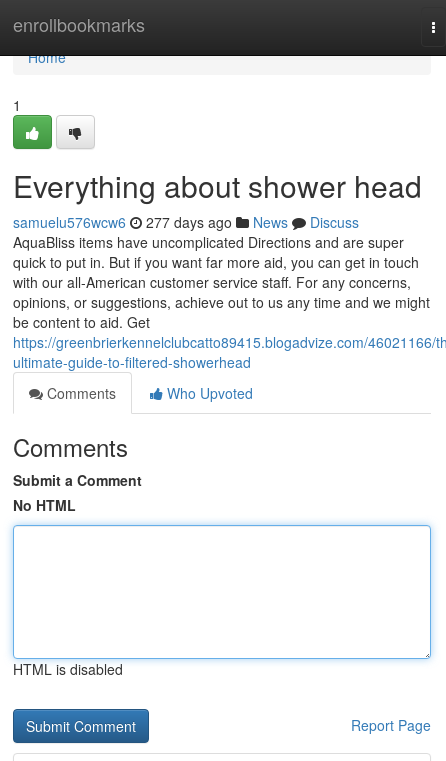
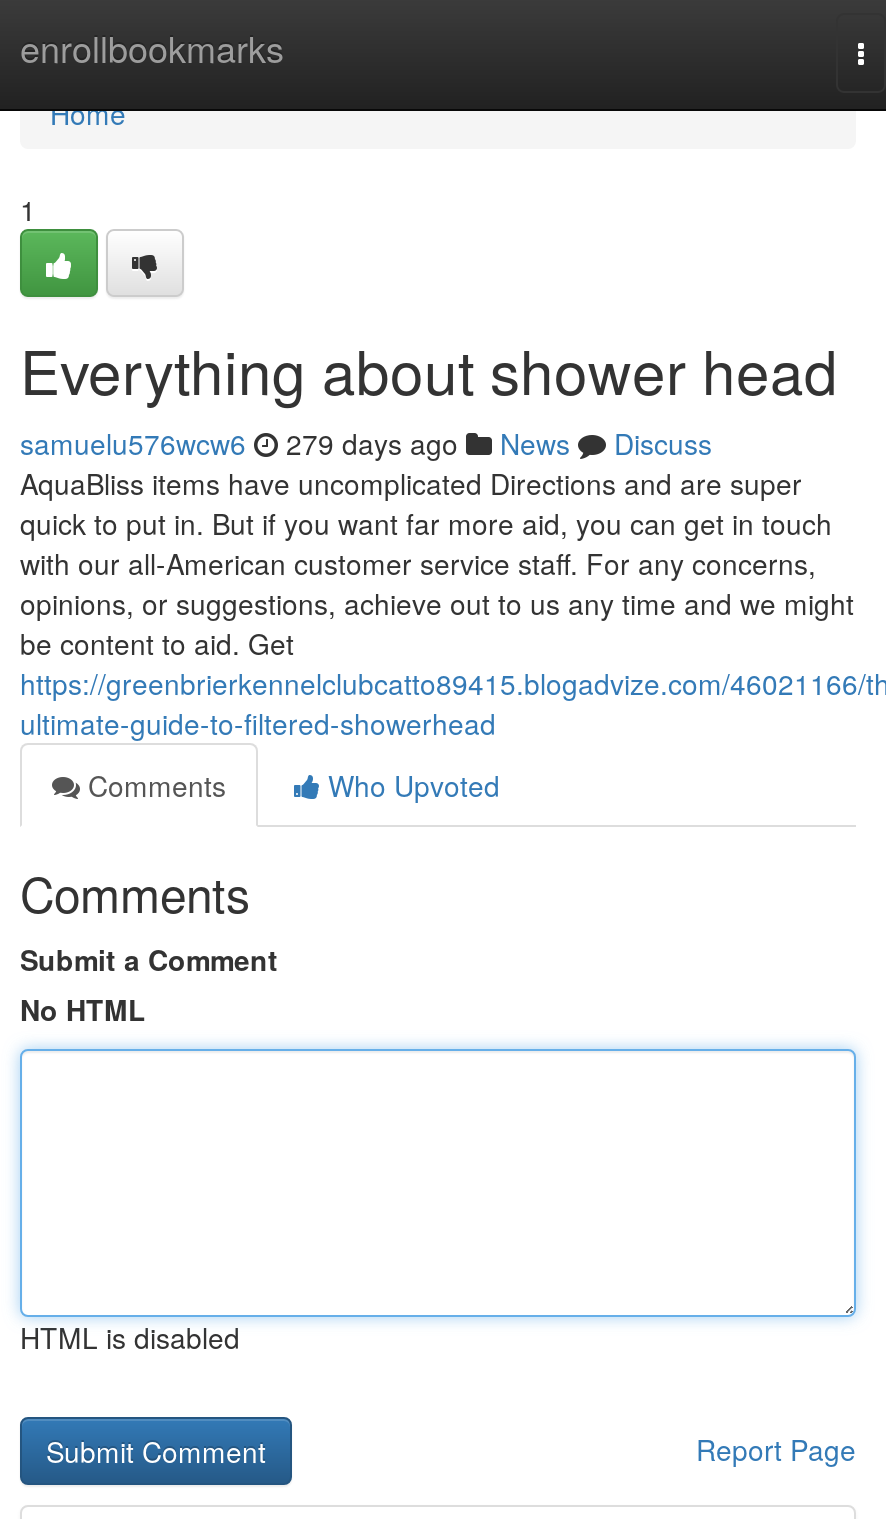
- samuelu576wcw6 277 days ago News Discuss
+ samuelu576wcw6 279 days ago News Discuss
